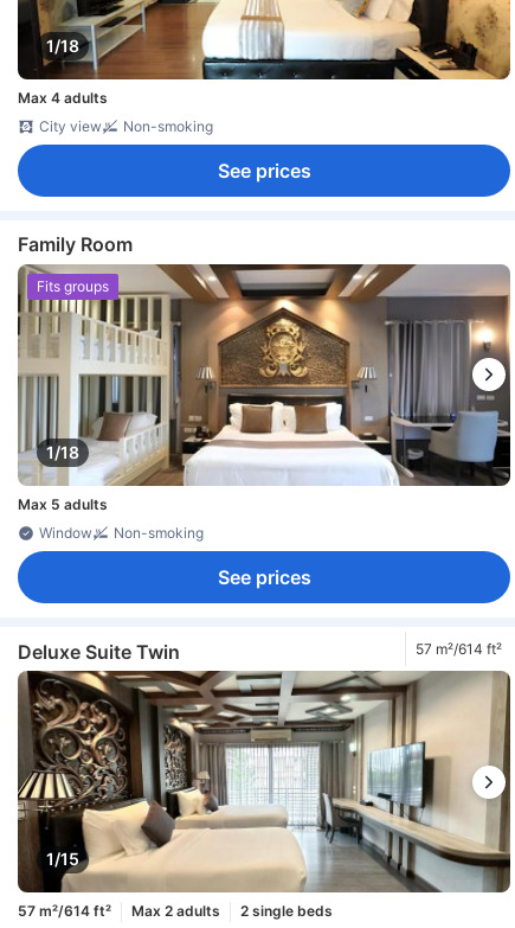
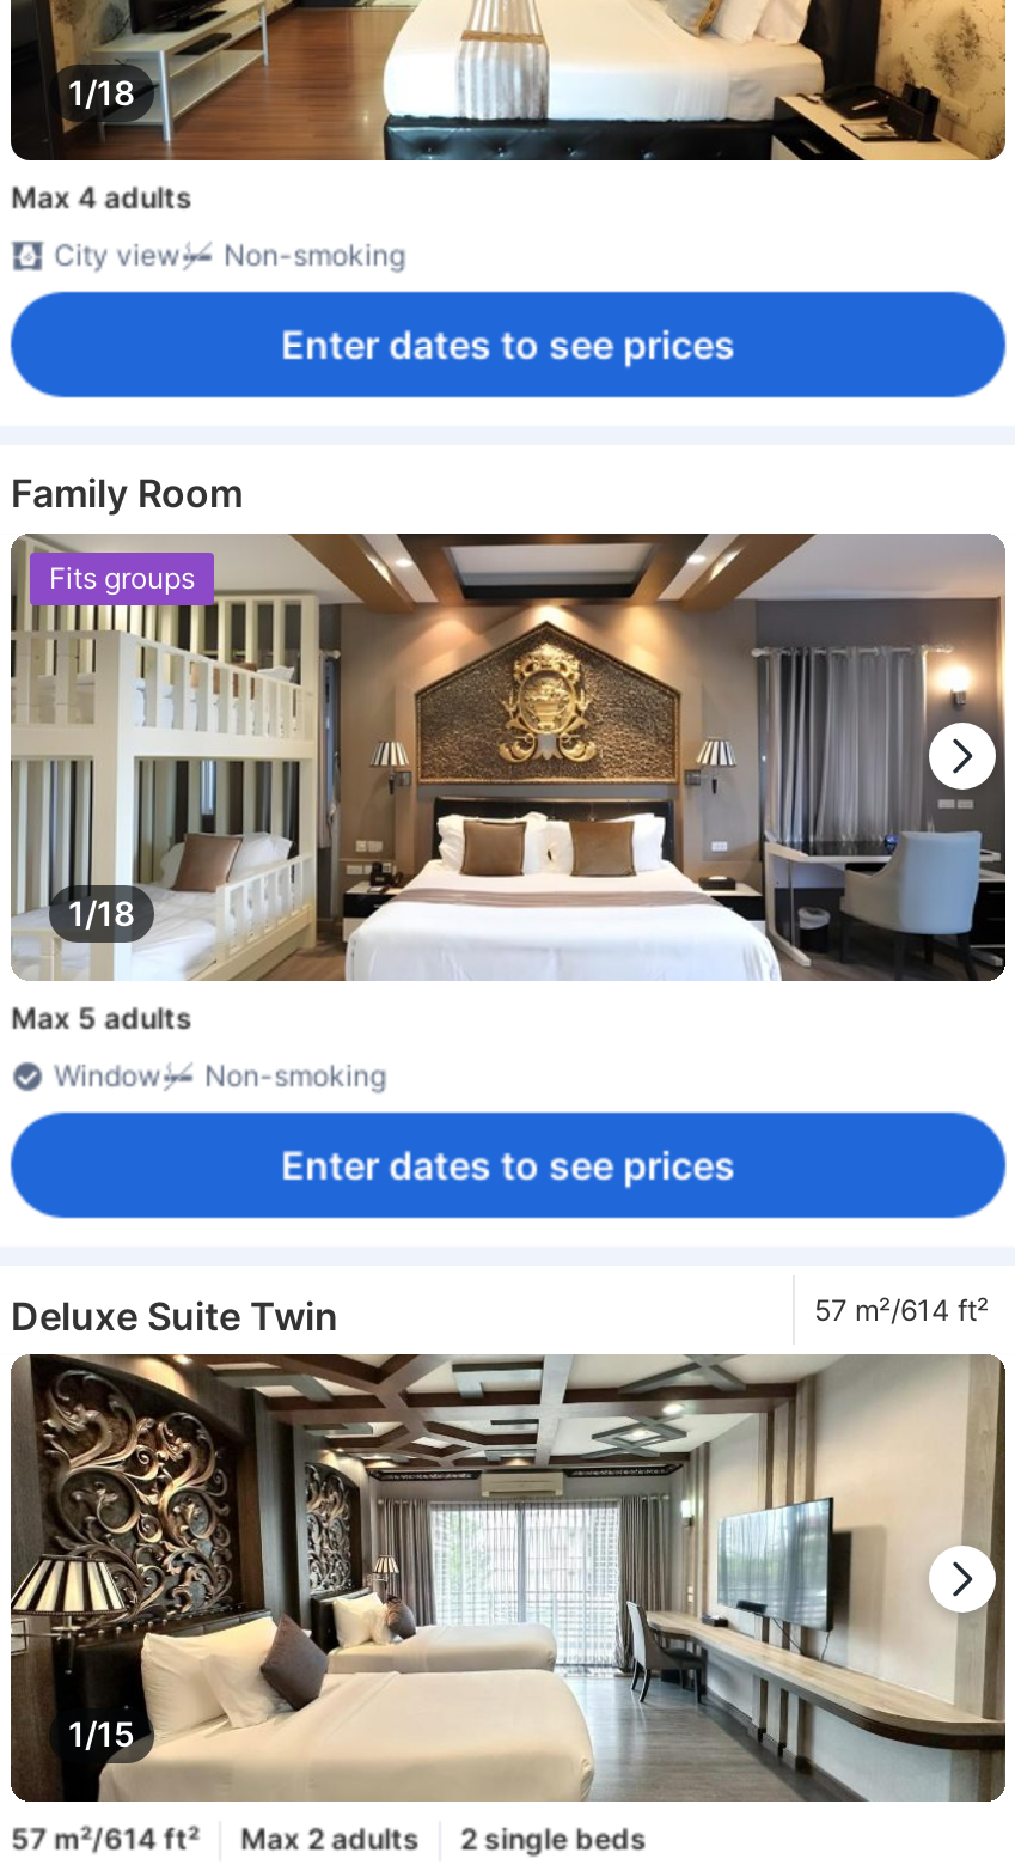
- See prices
+ Enter dates to see prices

- See prices
+ Enter dates to see prices
